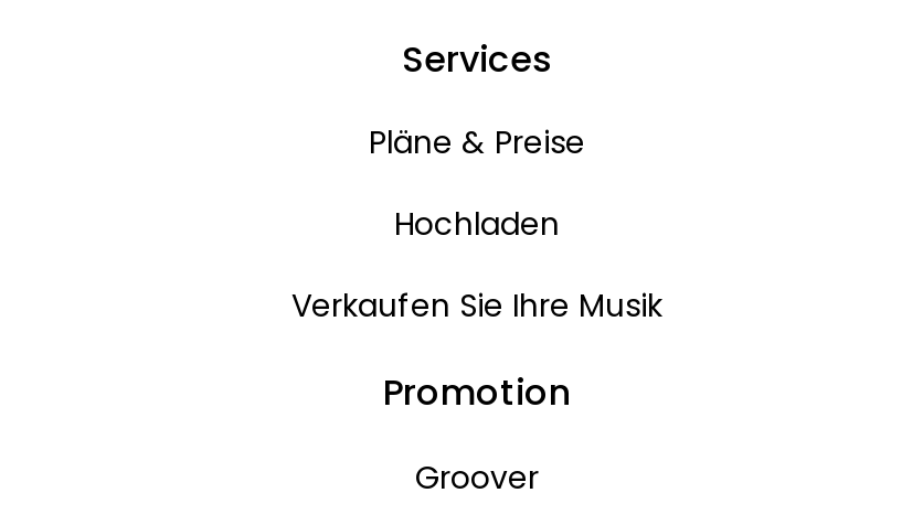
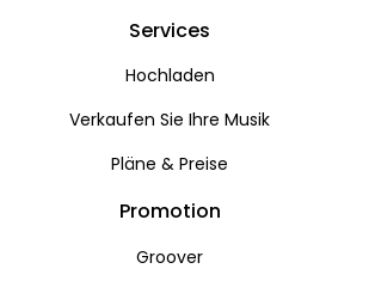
moved down: Pläne & Preise

moved up: Hochladen | Verkaufen Sie Ihre Musik
